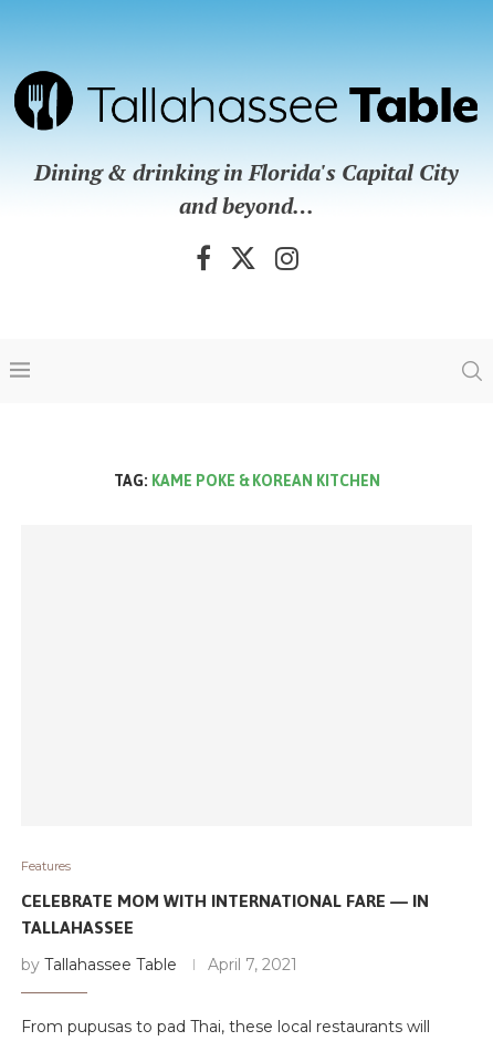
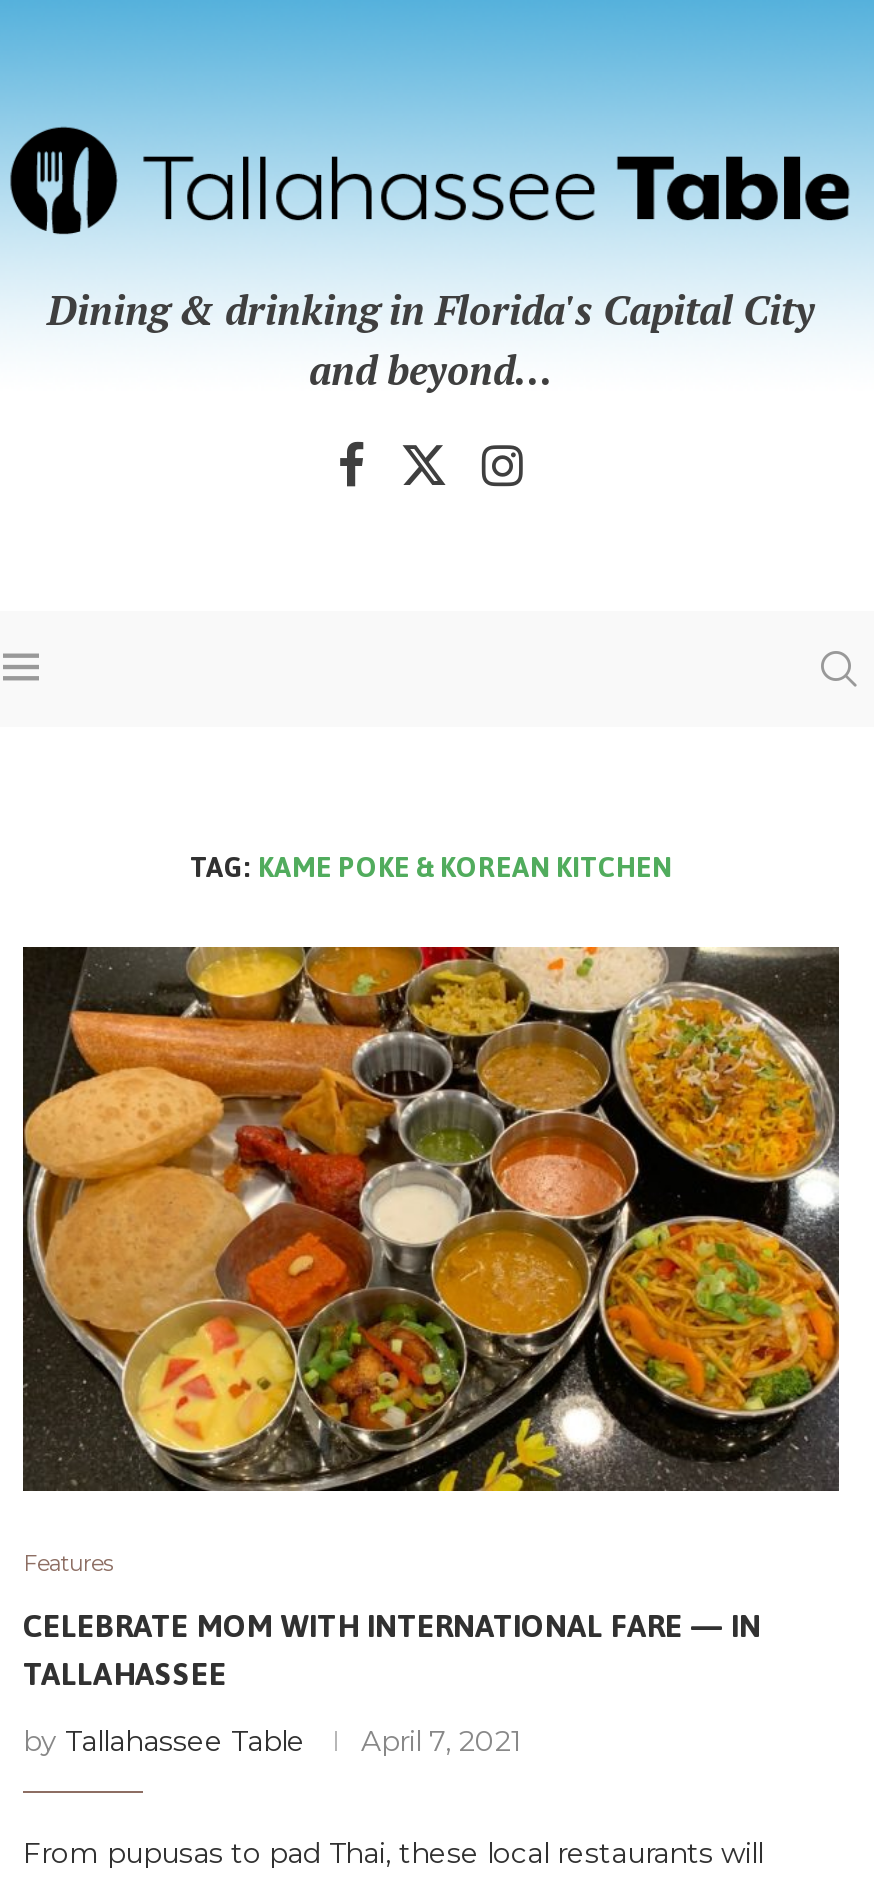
+ [image]
